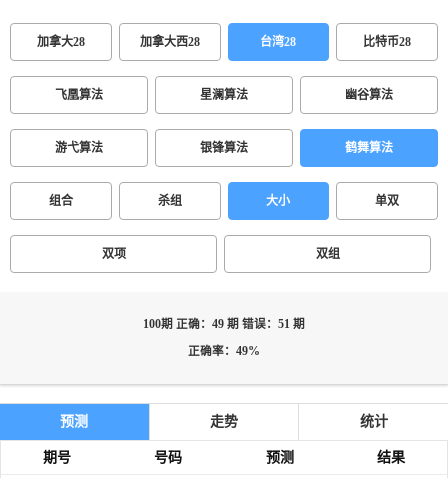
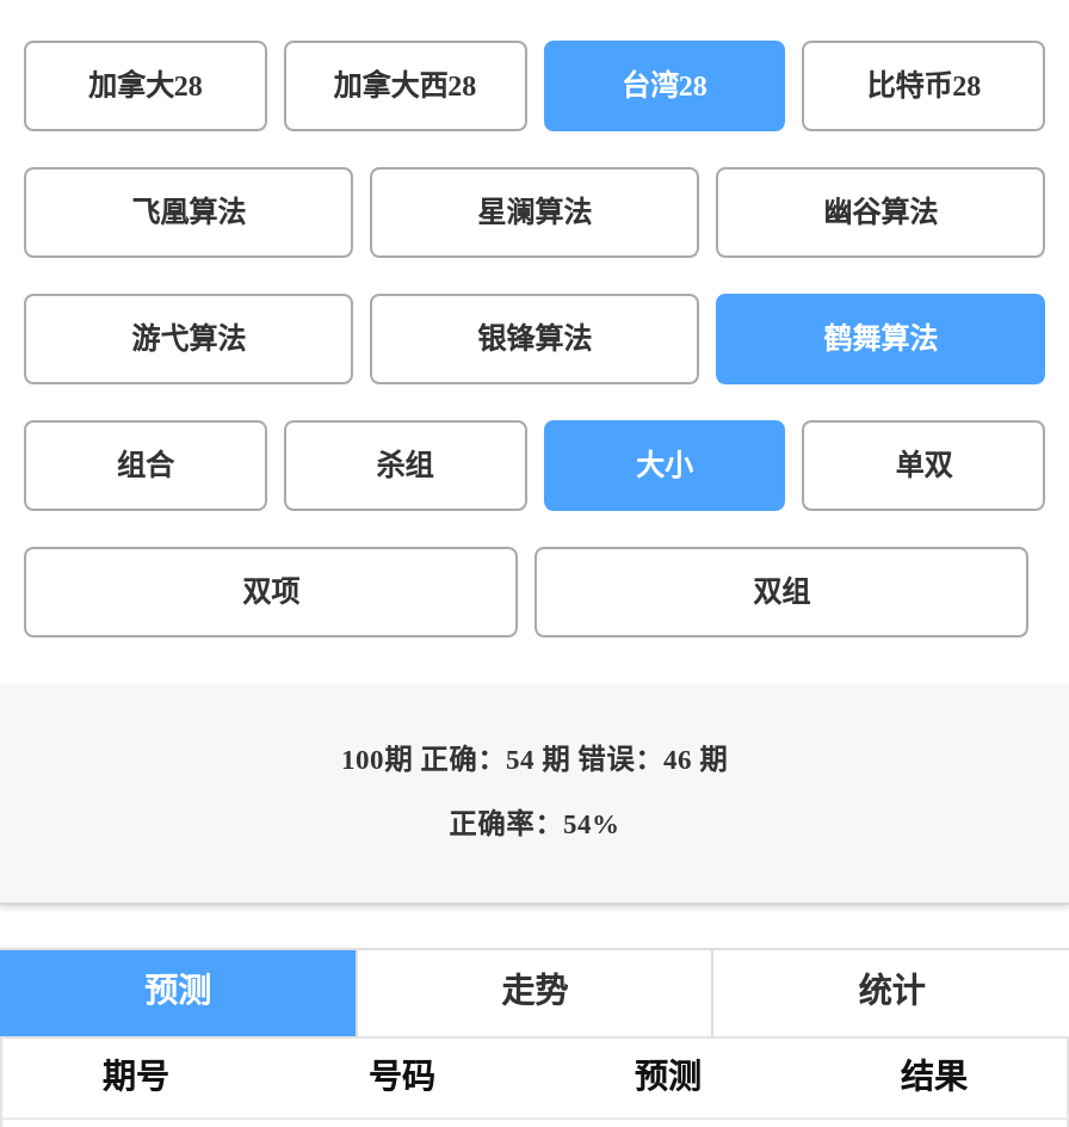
- 100期 正确：49 期 错误：51 期
+ 100期 正确：54 期 错误：46 期

- 正确率：49%
+ 正确率：54%
